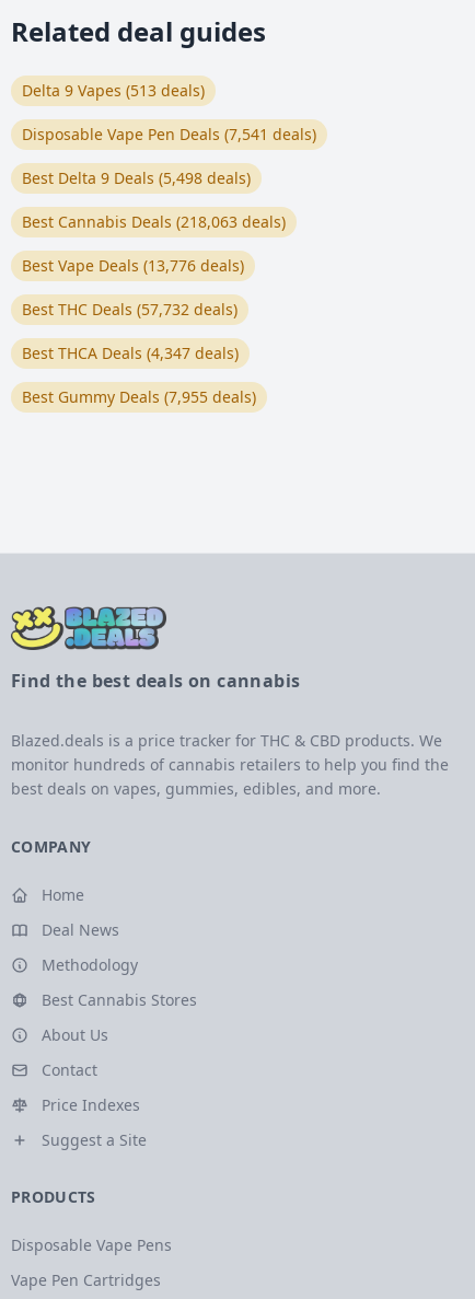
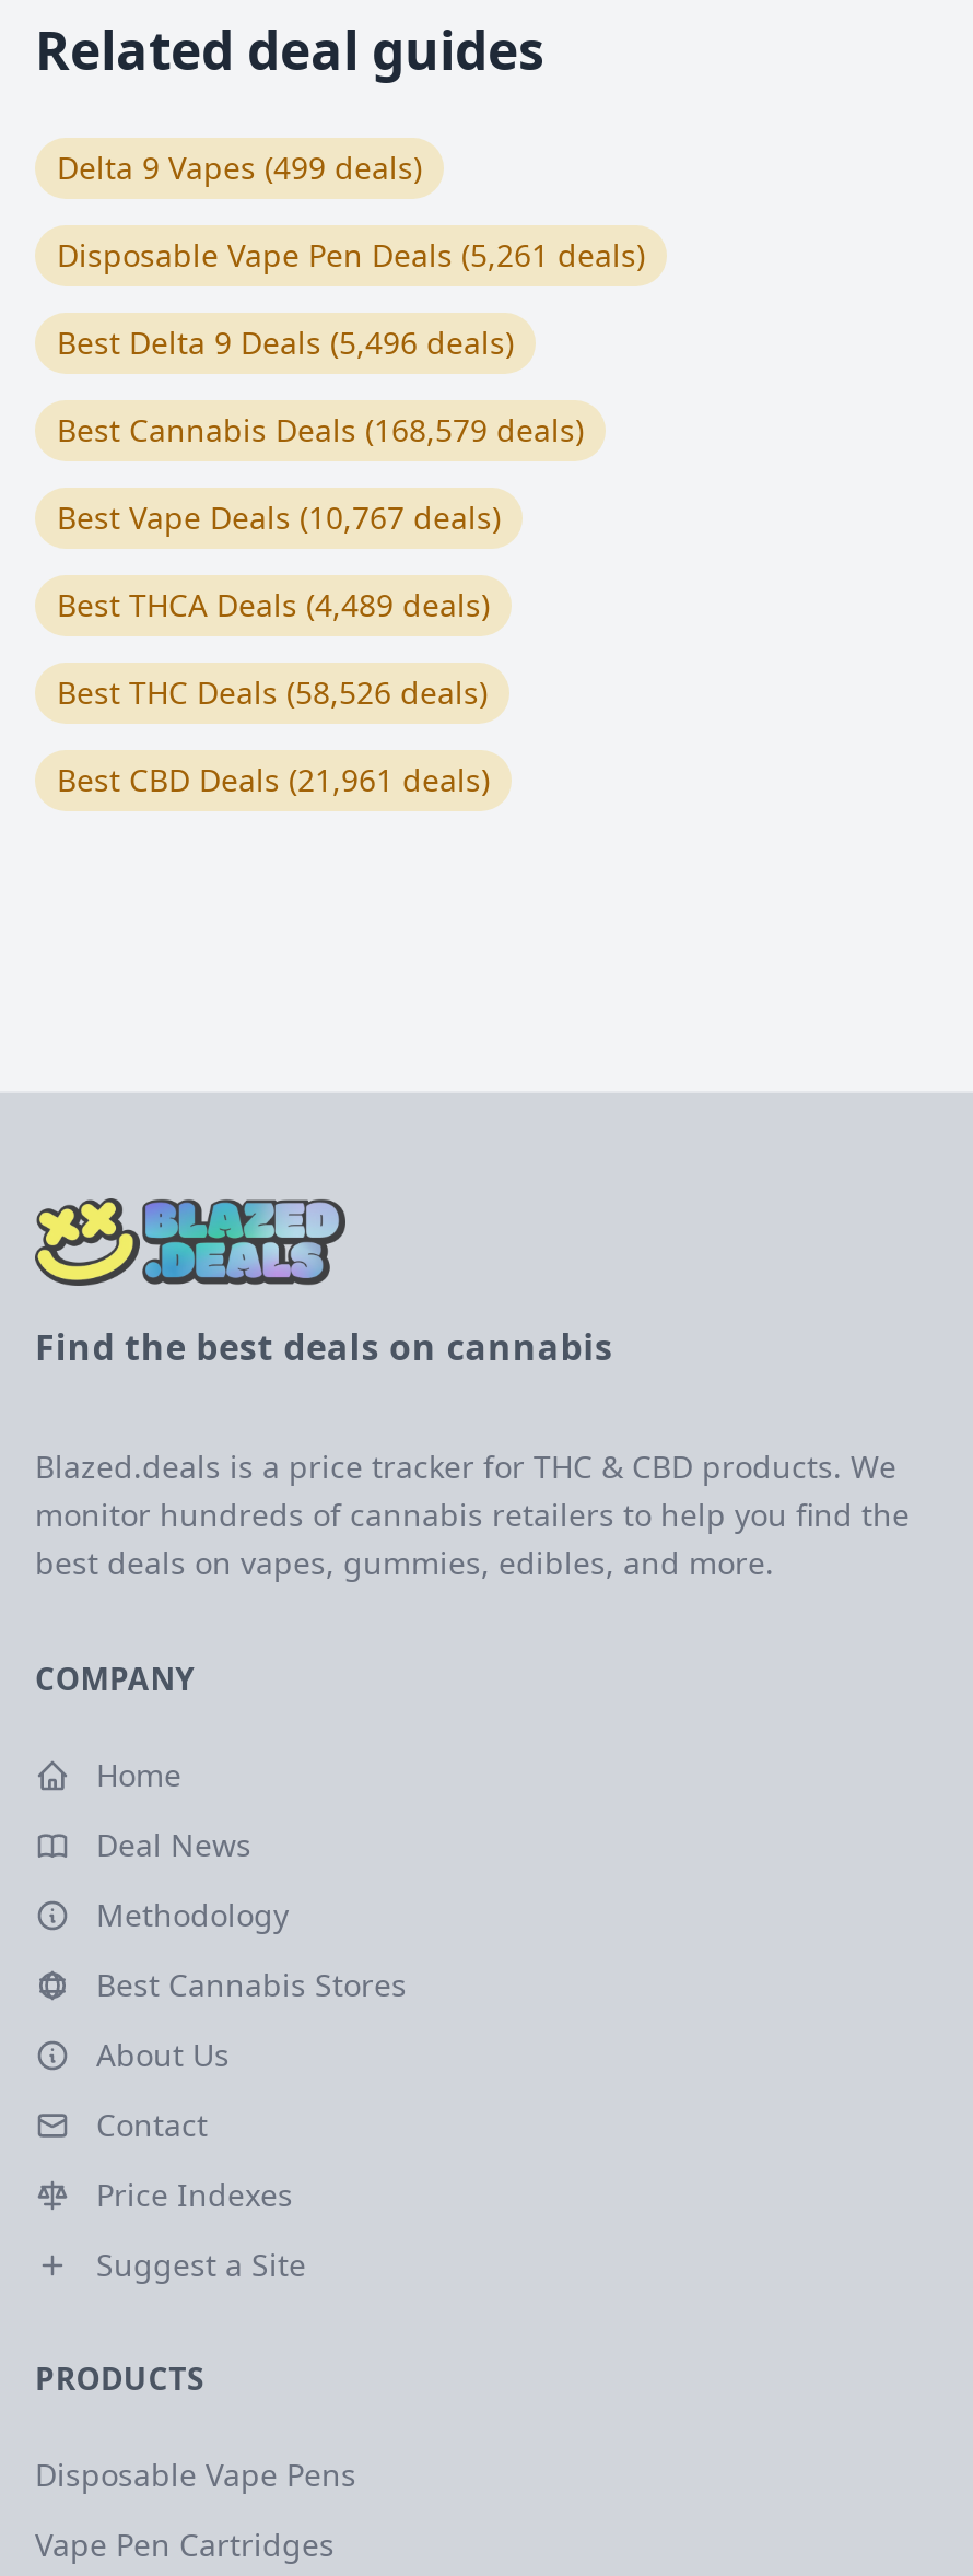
- Delta 9 Vapes (513 deals)
+ Delta 9 Vapes (499 deals)

- Disposable Vape Pen Deals (7,541 deals)
+ Disposable Vape Pen Deals (5,261 deals)

- Best Delta 9 Deals (5,498 deals)
+ Best Delta 9 Deals (5,496 deals)

- Best Cannabis Deals (218,063 deals)
+ Best Cannabis Deals (168,579 deals)

- Best Vape Deals (13,776 deals)
+ Best Vape Deals (10,767 deals)

- Best THC Deals (57,732 deals)
+ Best THCA Deals (4,489 deals)

- Best THCA Deals (4,347 deals)
+ Best THC Deals (58,526 deals)

- Best Gummy Deals (7,955 deals)
+ Best CBD Deals (21,961 deals)
